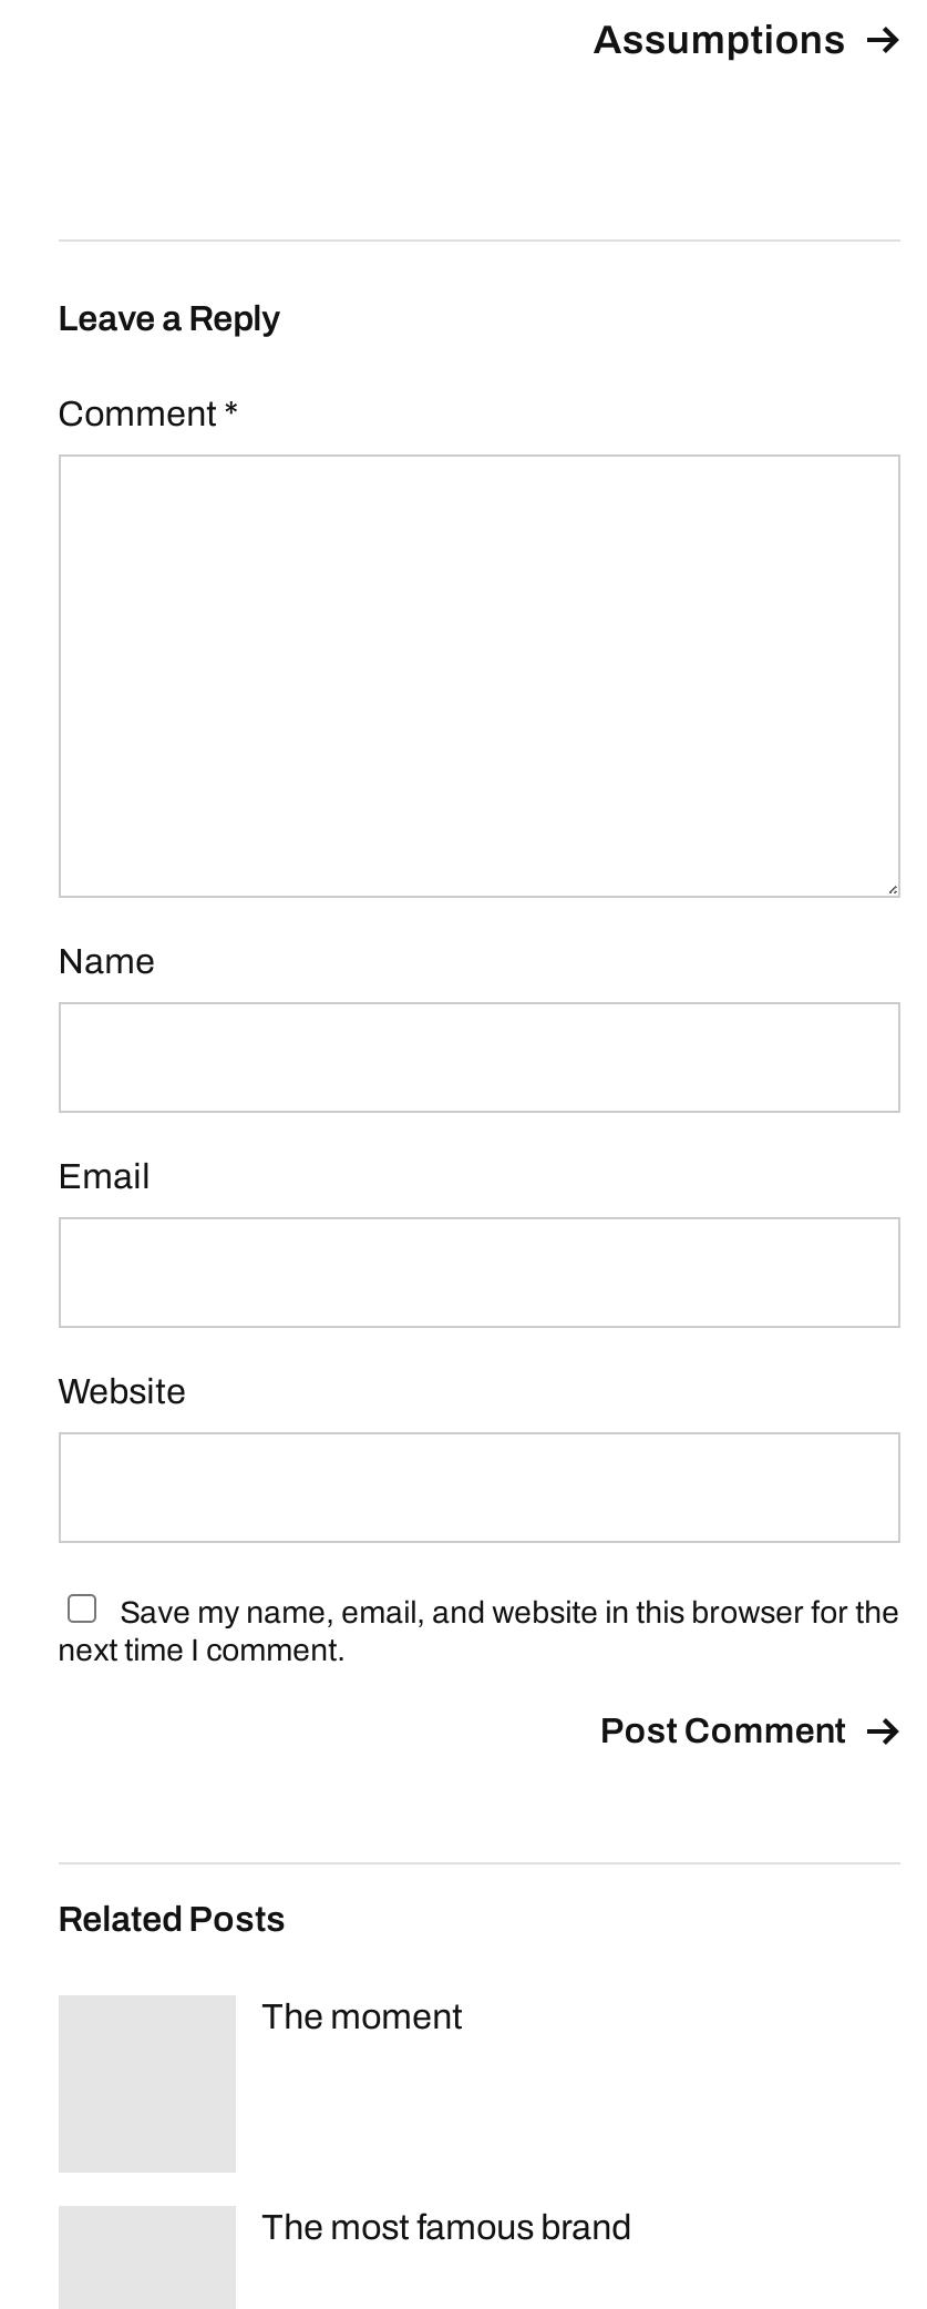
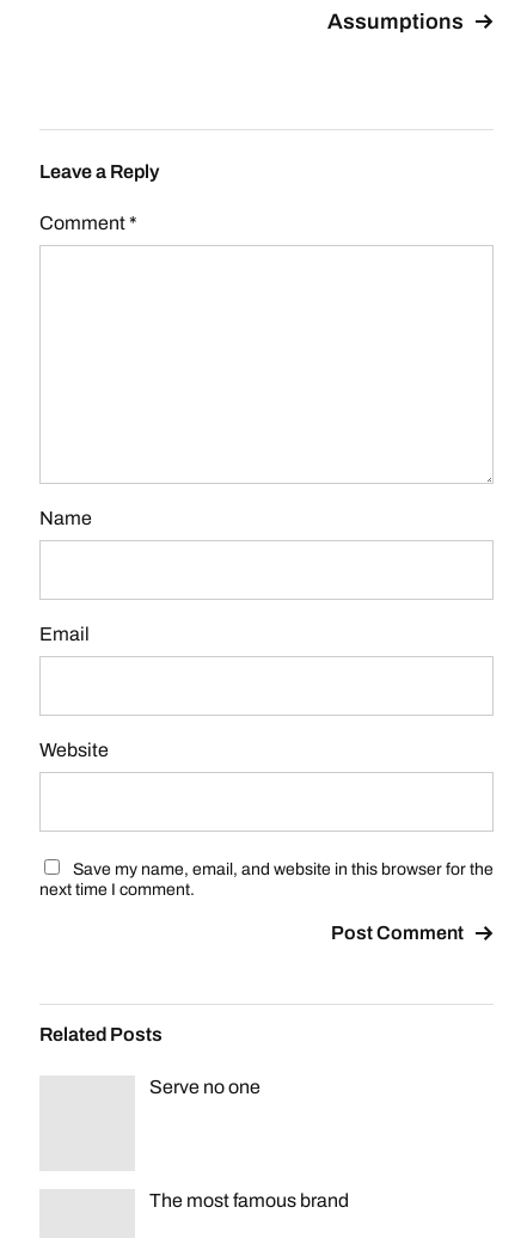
- The moment
+ Serve no one
